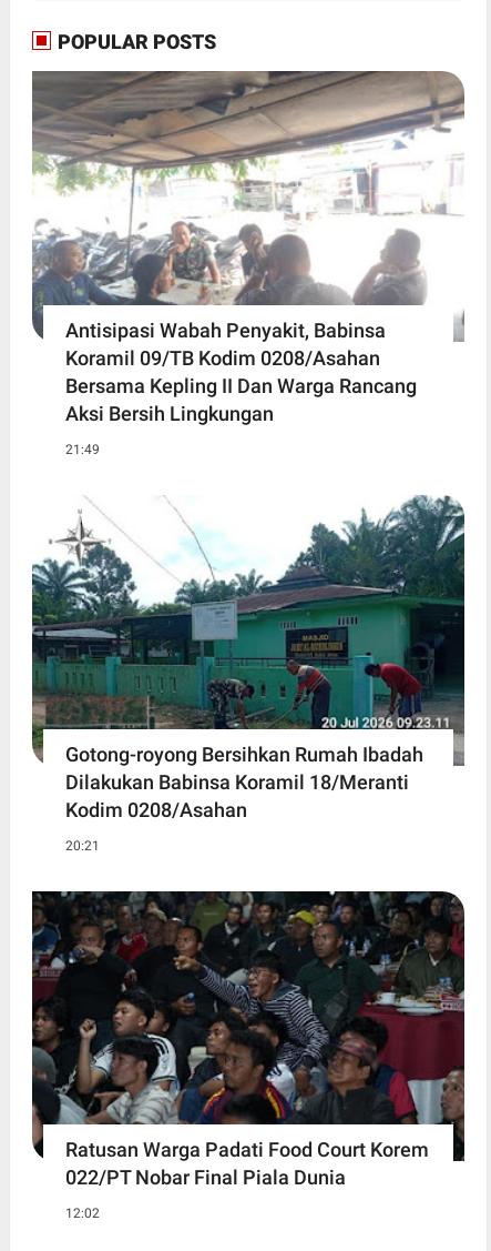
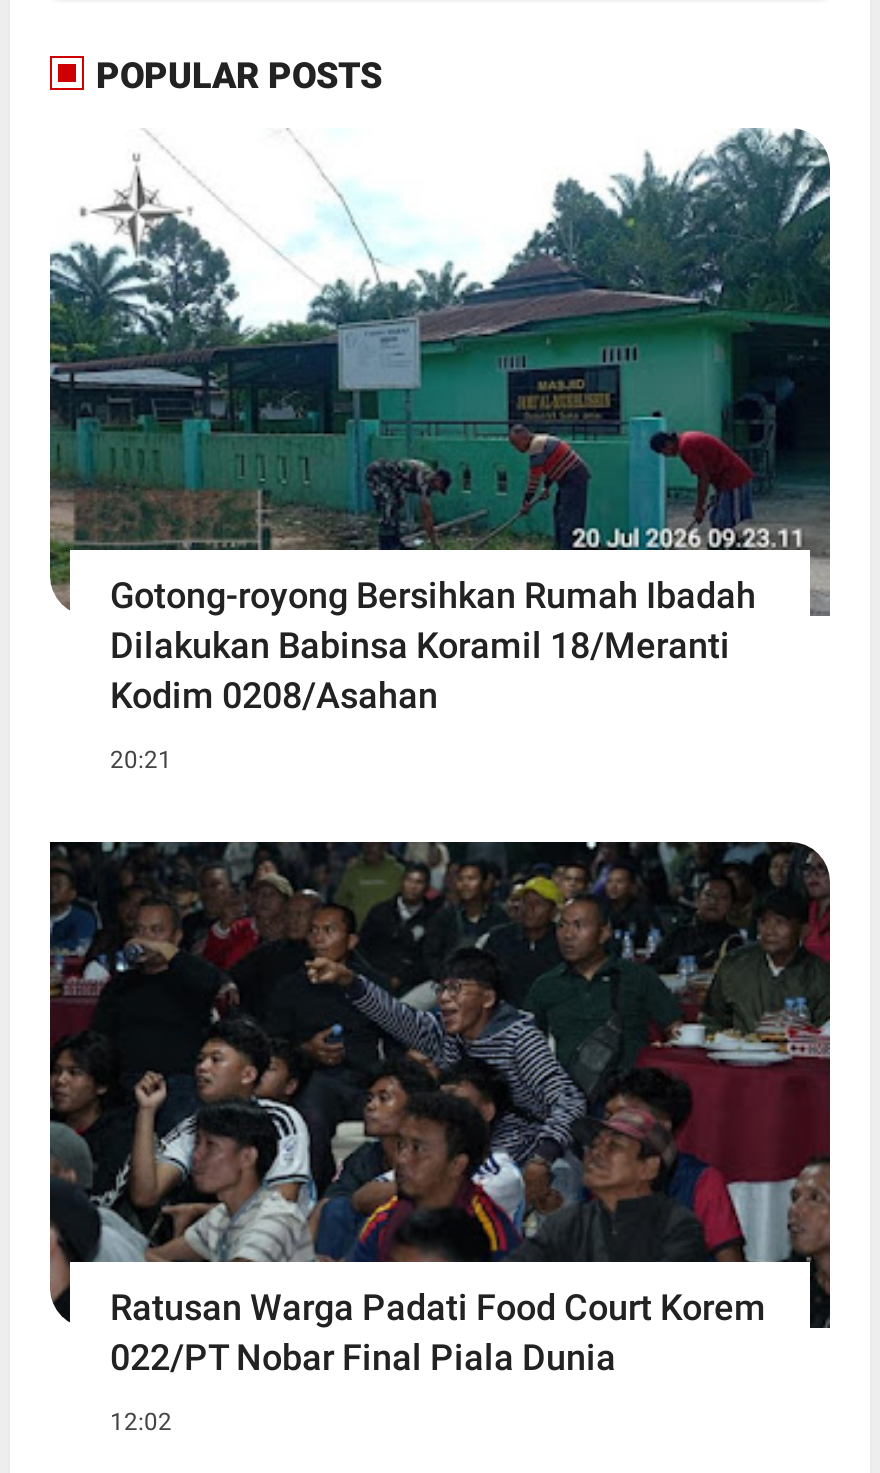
- [image]
- Antisipasi Wabah Penyakit, Babinsa
- Koramil 09/TB Kodim 0208/Asahan
- Bersama Kepling II Dan Warga Rancang
- Aksi Bersih Lingkungan
- 21:49
